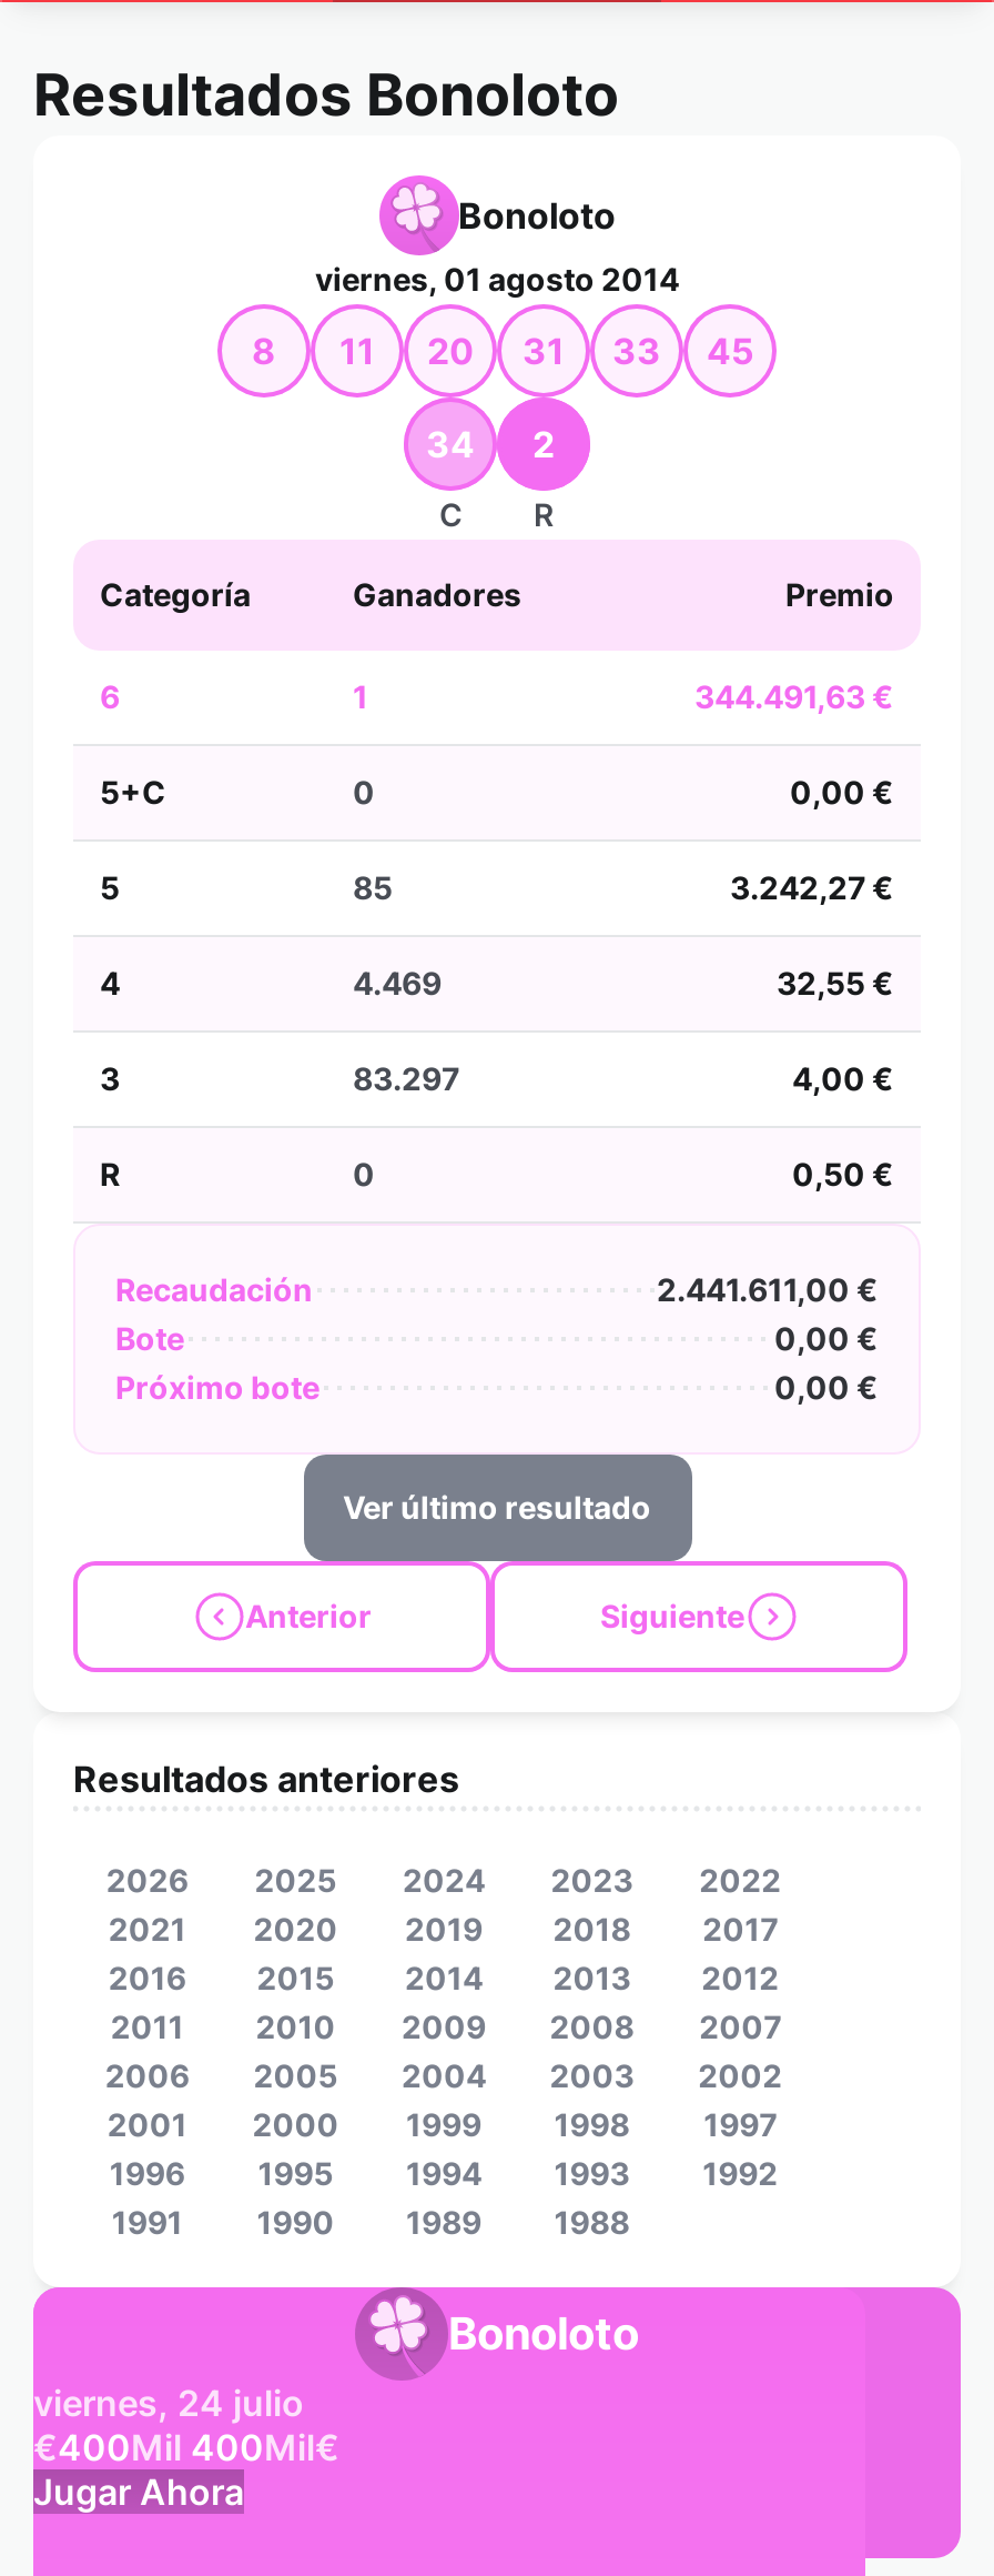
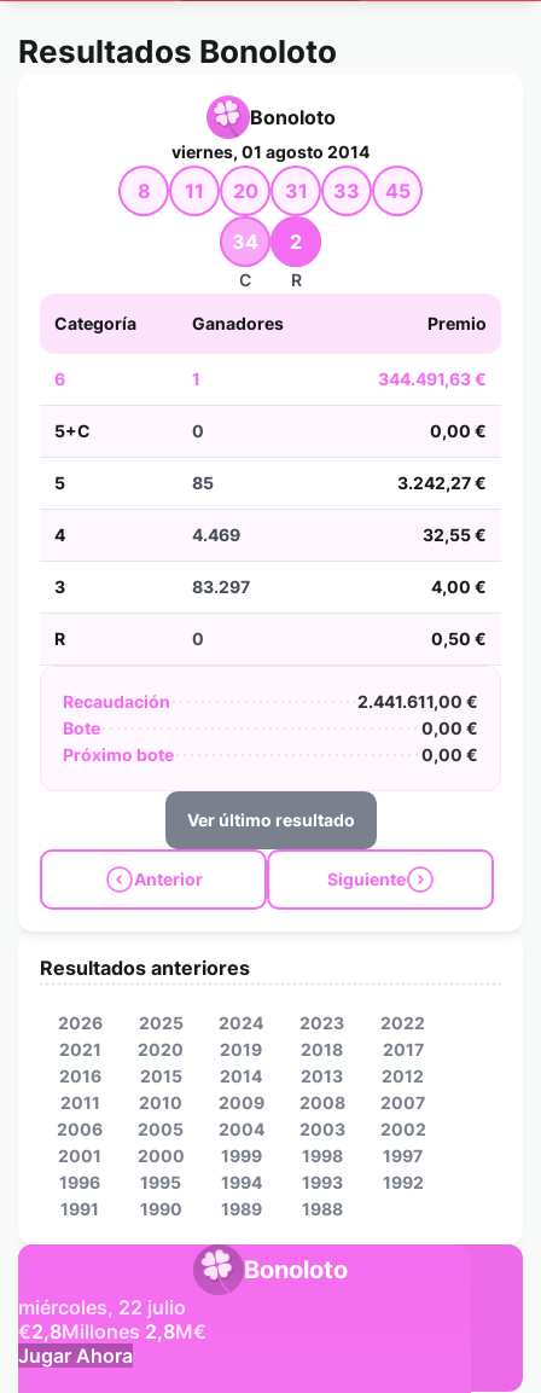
- viernes, 24 julio
- €400Mil 400Mil€
+ miércoles, 22 julio
+ €2,8Millones 2,8M€
